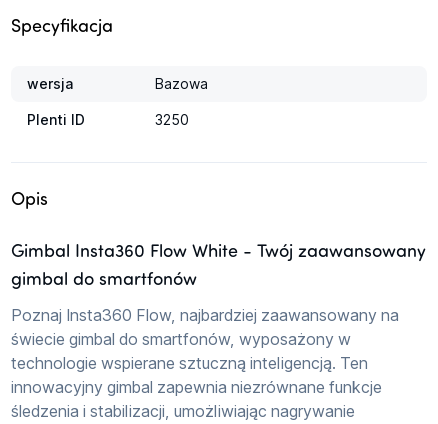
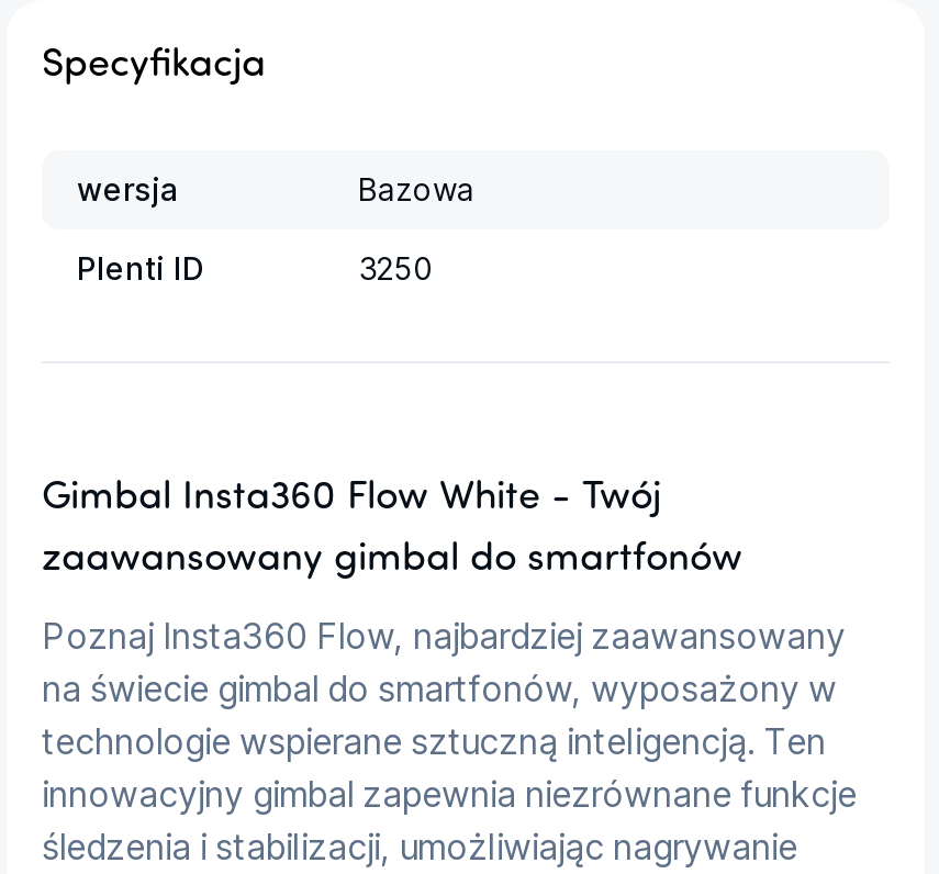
- Opis
- Gimbal Insta360 Flow White - Twój zaawansowany
- gimbal do smartfonów
- Poznaj Insta360 Flow, najbardziej zaawansowany na
- świecie gimbal do smartfonów, wyposażony w
+ Gimbal Insta360 Flow White - Twój
+ zaawansowany gimbal do smartfonów
+ Poznaj Insta360 Flow, najbardziej zaawansowany
+ na świecie gimbal do smartfonów, wyposażony w
